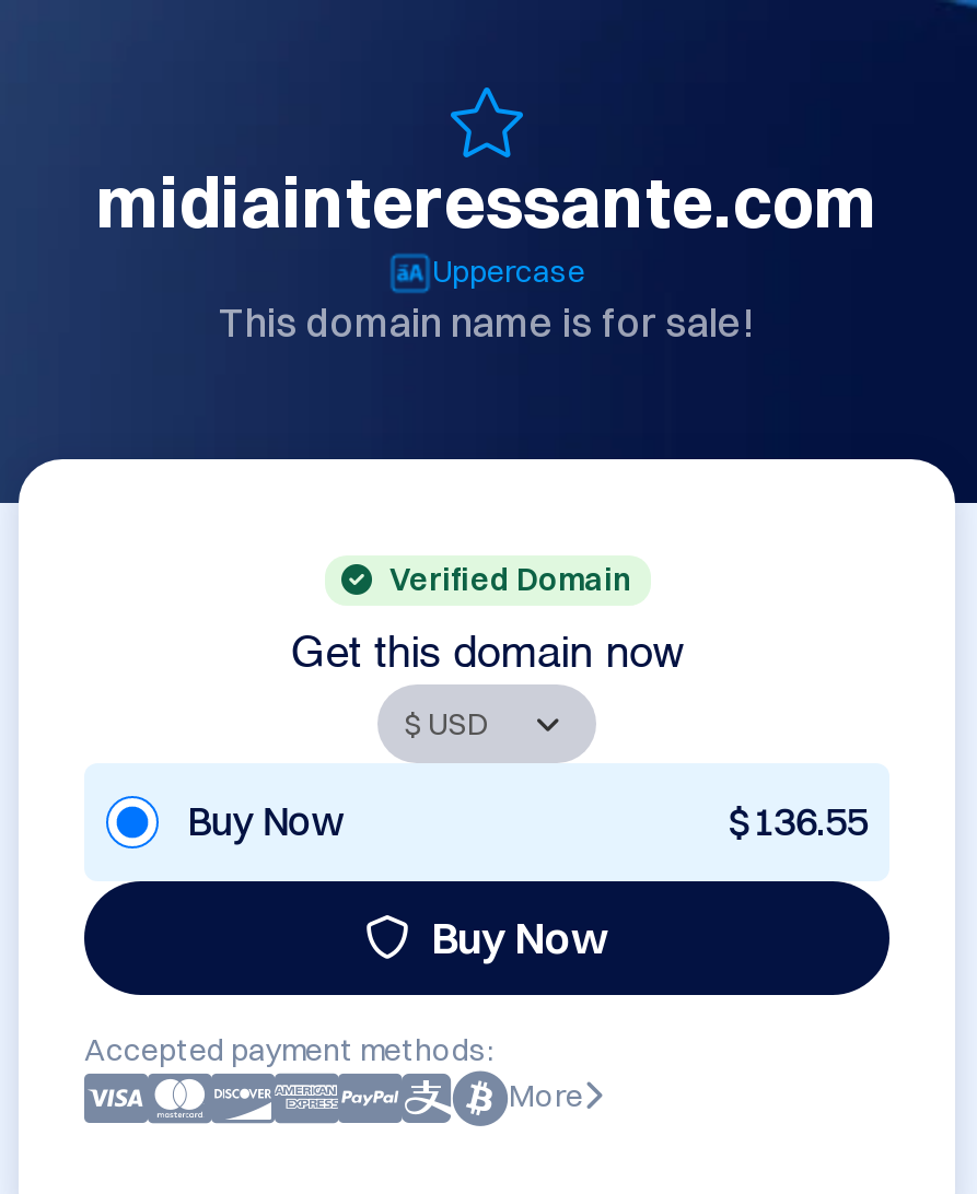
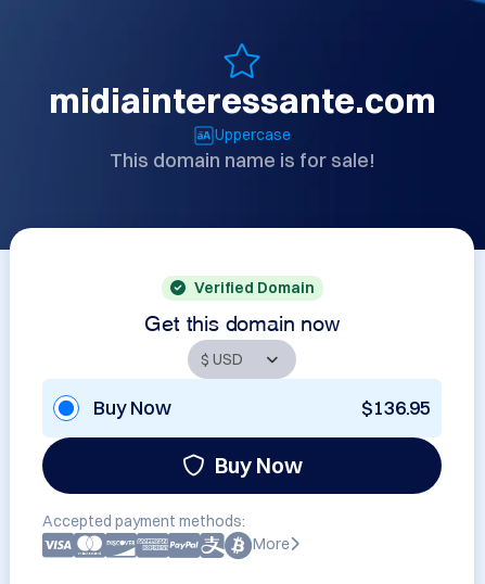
- $136.55
+ $136.95
